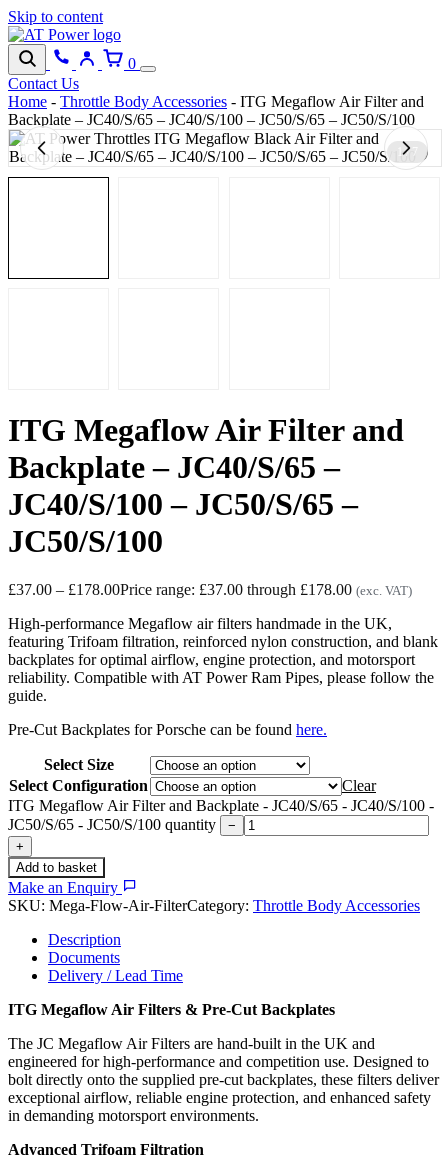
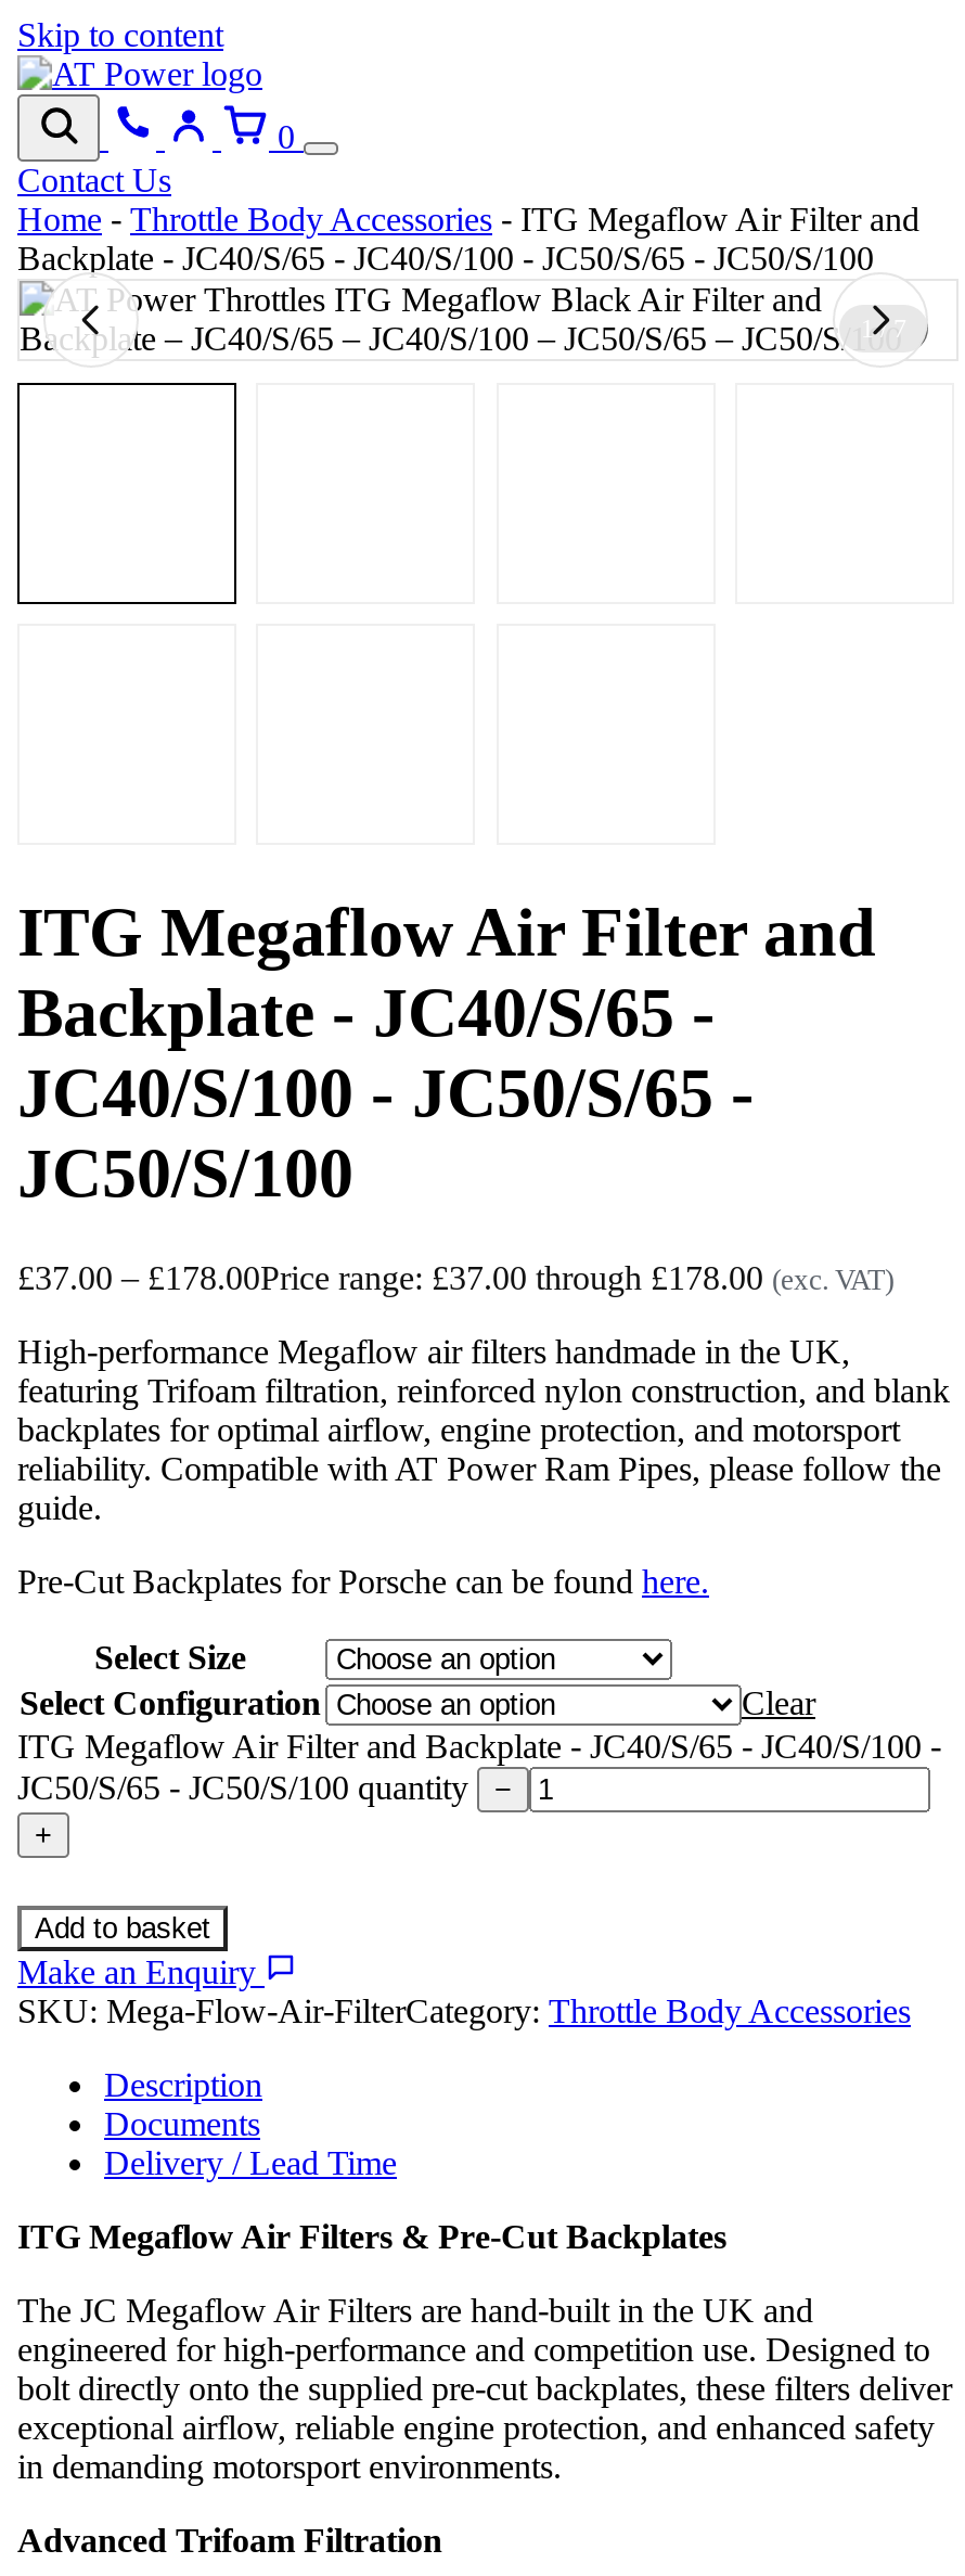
- Backplate – JC40/S/65 – JC40/S/100 – JC50/S/65 – JC50/S/100
+ Backplate - JC40/S/65 - JC40/S/100 - JC50/S/65 - JC50/S/100

- Backplate – JC40/S/65 –
+ Backplate - JC40/S/65 -

- JC40/S/100 – JC50/S/65 –
+ JC40/S/100 - JC50/S/65 -
